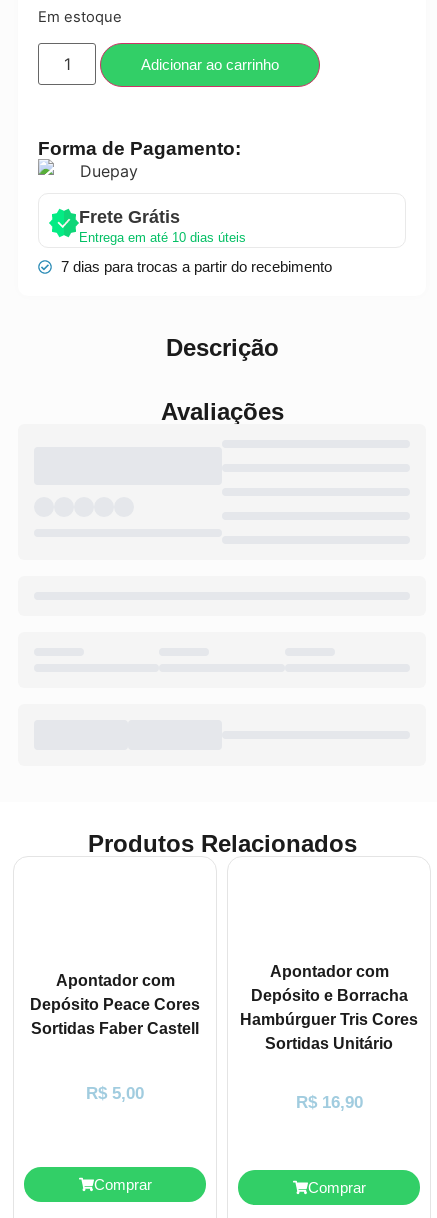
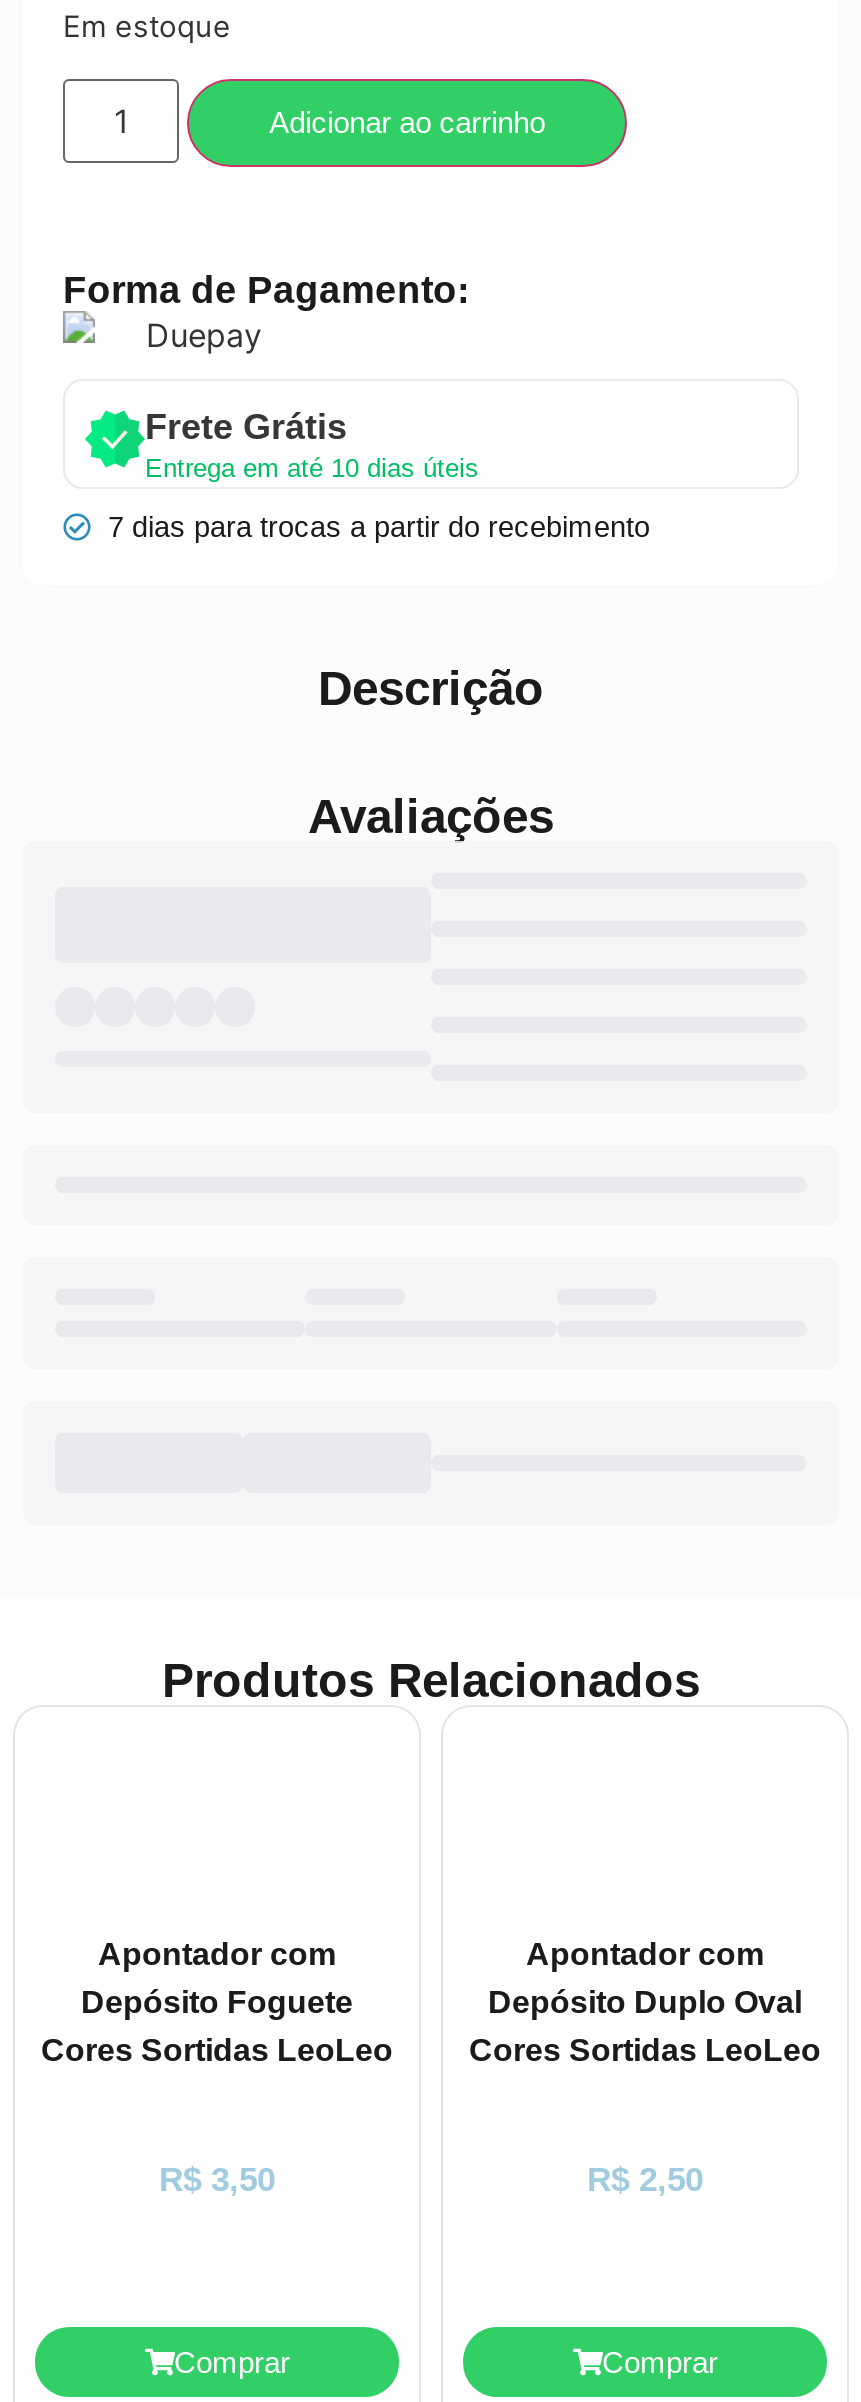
- Depósito e Borracha
- Hambúrguer Tris Cores
- Sortidas Unitário
+ Depósito Duplo Oval
+ Cores Sortidas LeoLeo

- Depósito Peace Cores
- Sortidas Faber Castell
+ Depósito Foguete
+ Cores Sortidas LeoLeo

- R$5,00
+ R$3,50

- R$16,90
+ R$2,50
